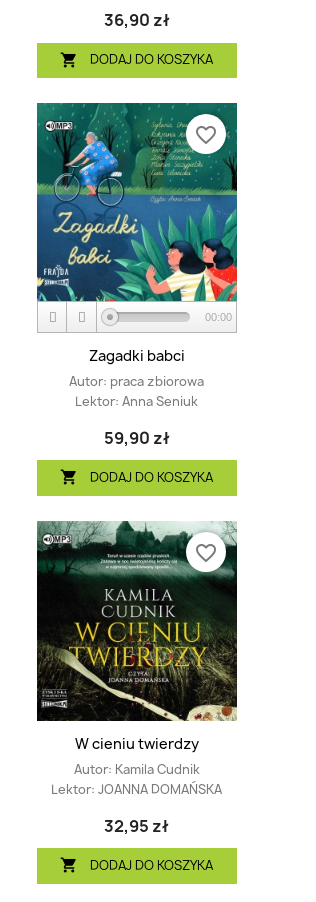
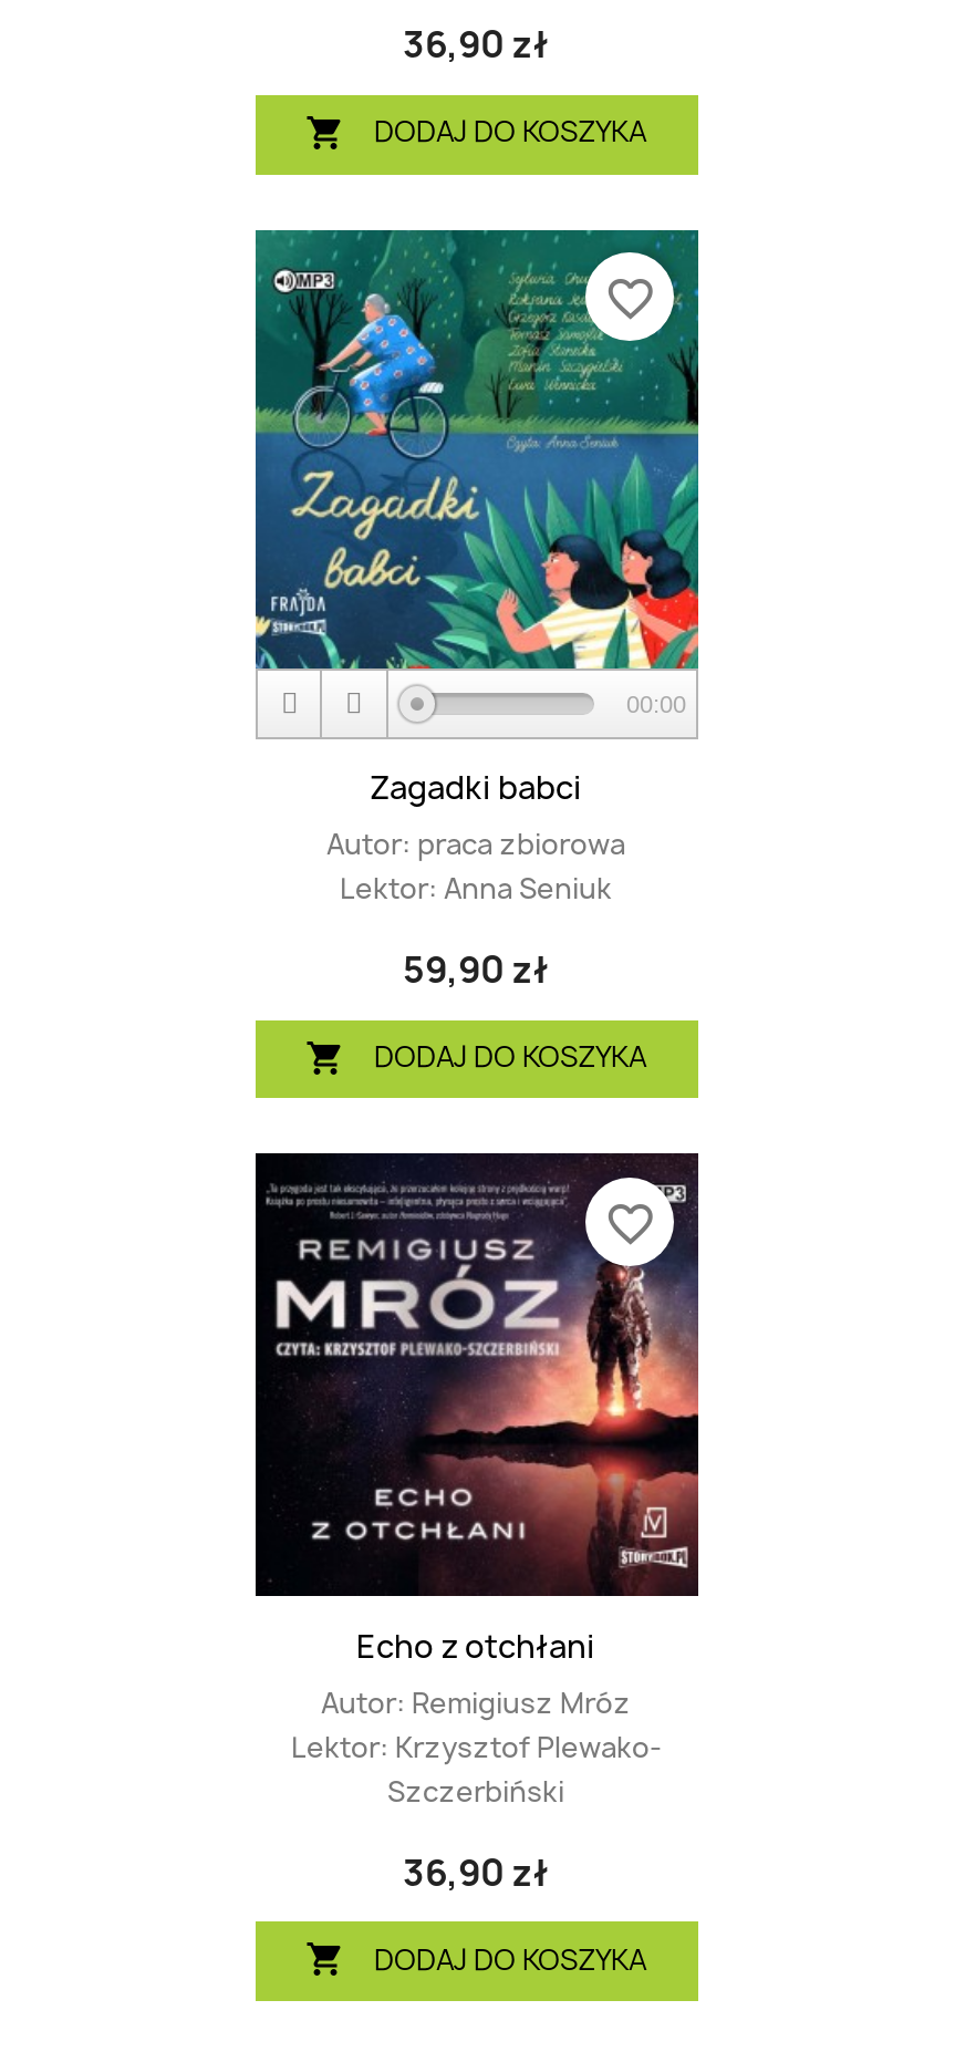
- [image]
- W cieniu twierdzy
- Autor: Kamila Cudnik
- Lektor: JOANNA DOMAŃSKA
+ [image]
+ Echo z otchłani
+ Autor: Remigiusz Mróz
+ Lektor: Krzysztof Plewako-
+ Szczerbiński

- 32,95 zł
+ 36,90 zł
